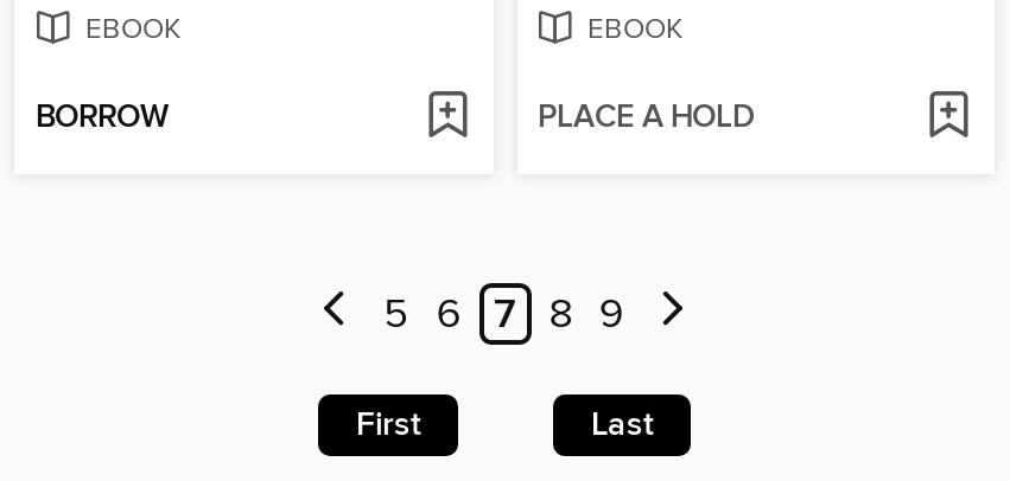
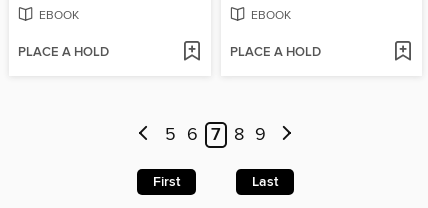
- BORROW
+ PLACE A HOLD
